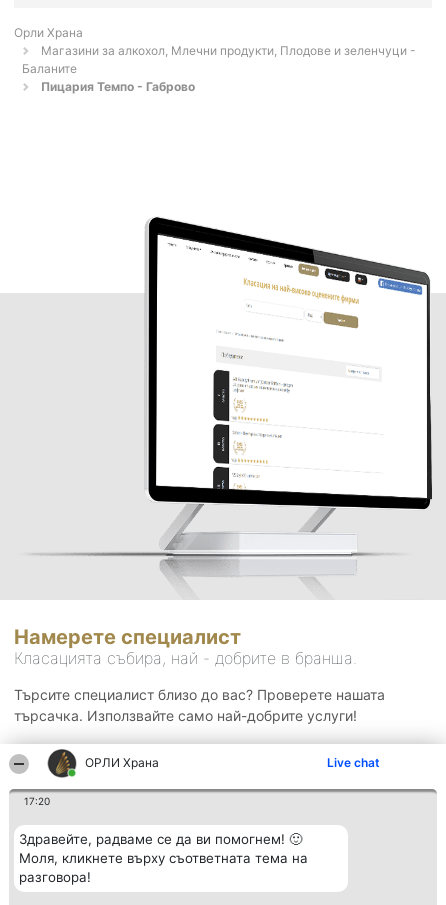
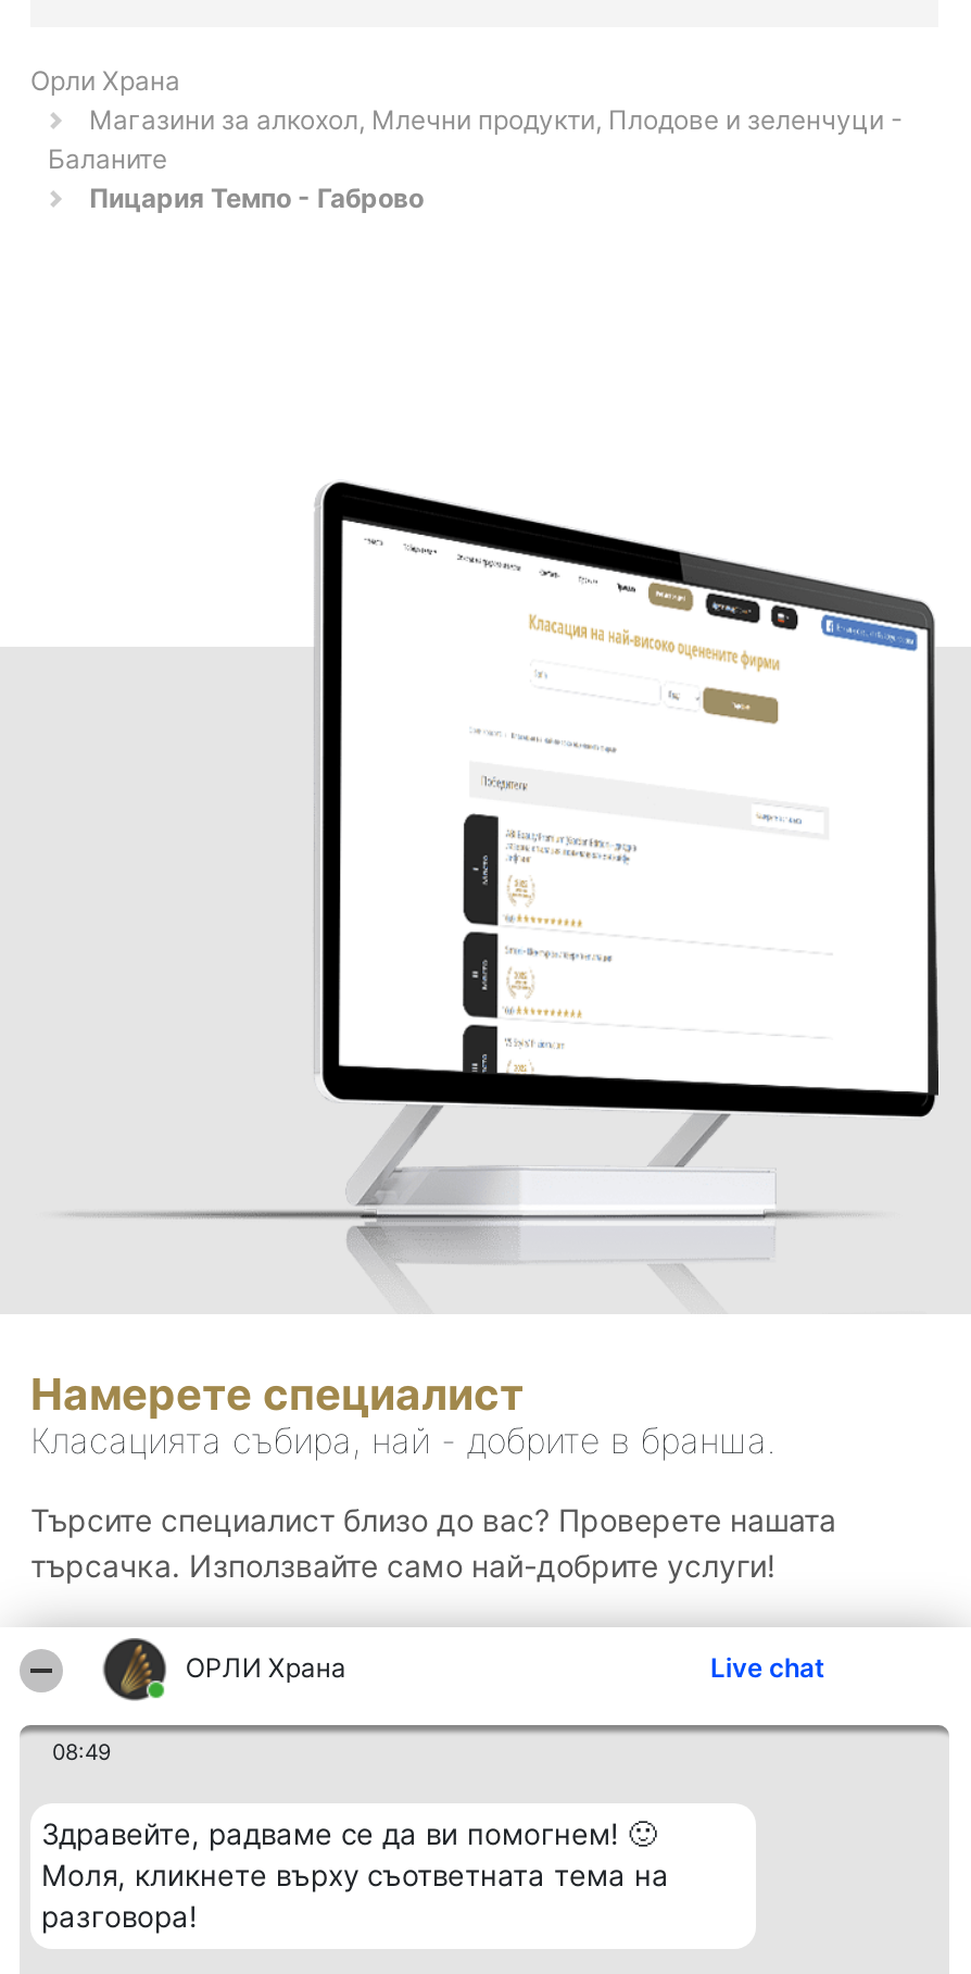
- 17:20
+ 08:49
